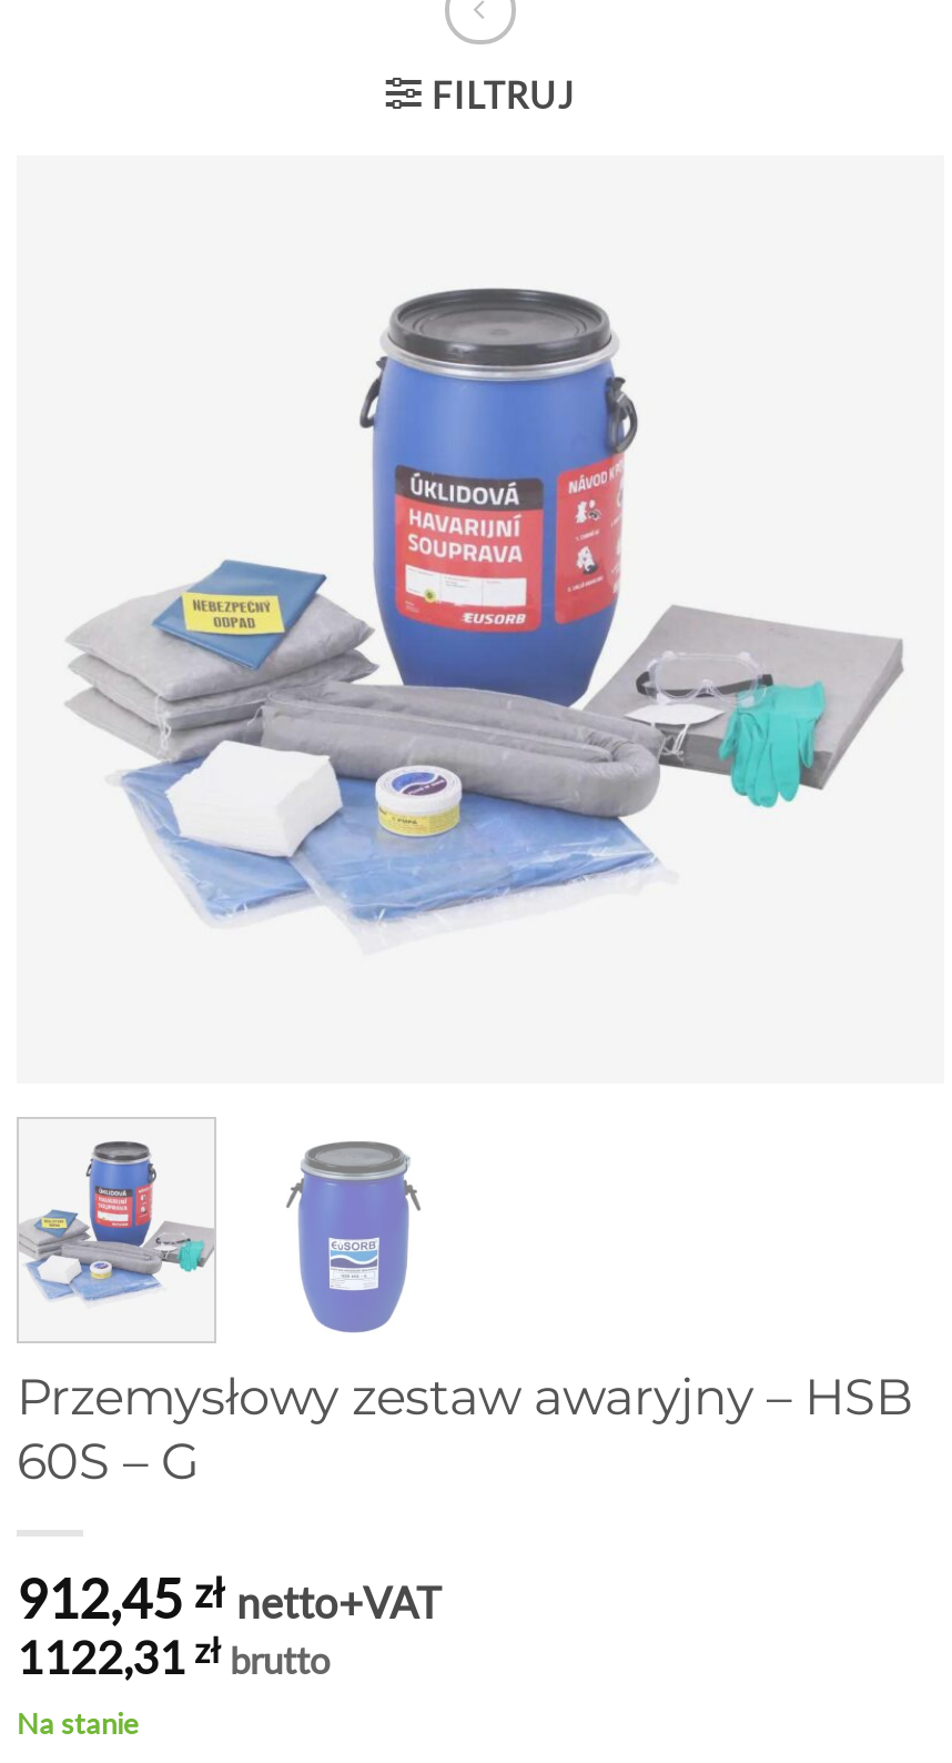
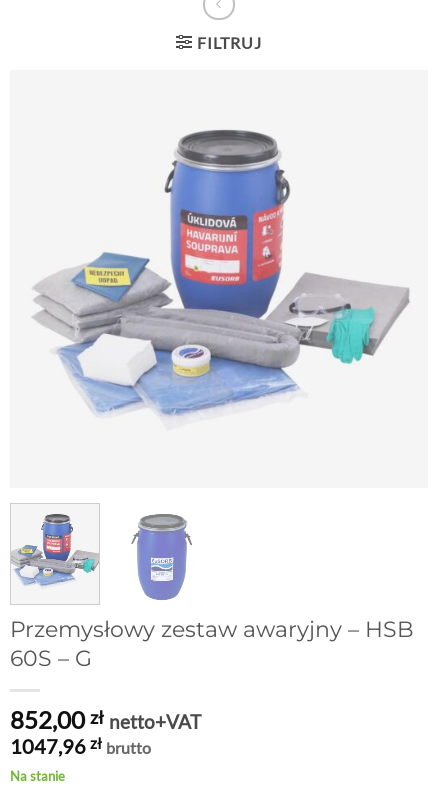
- 912,45 zł netto+VAT
+ 852,00 zł netto+VAT

- 1122,31 zł brutto
+ 1047,96 zł brutto
